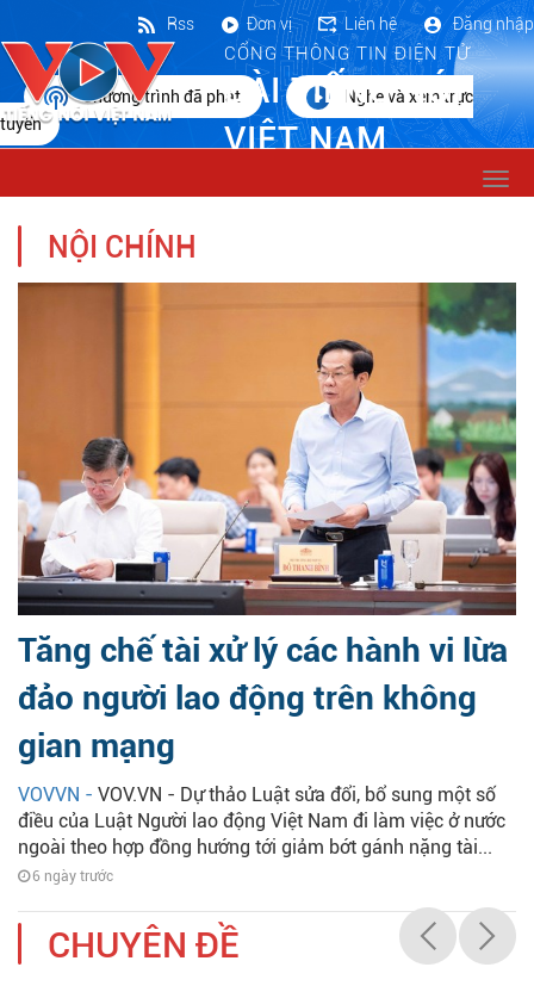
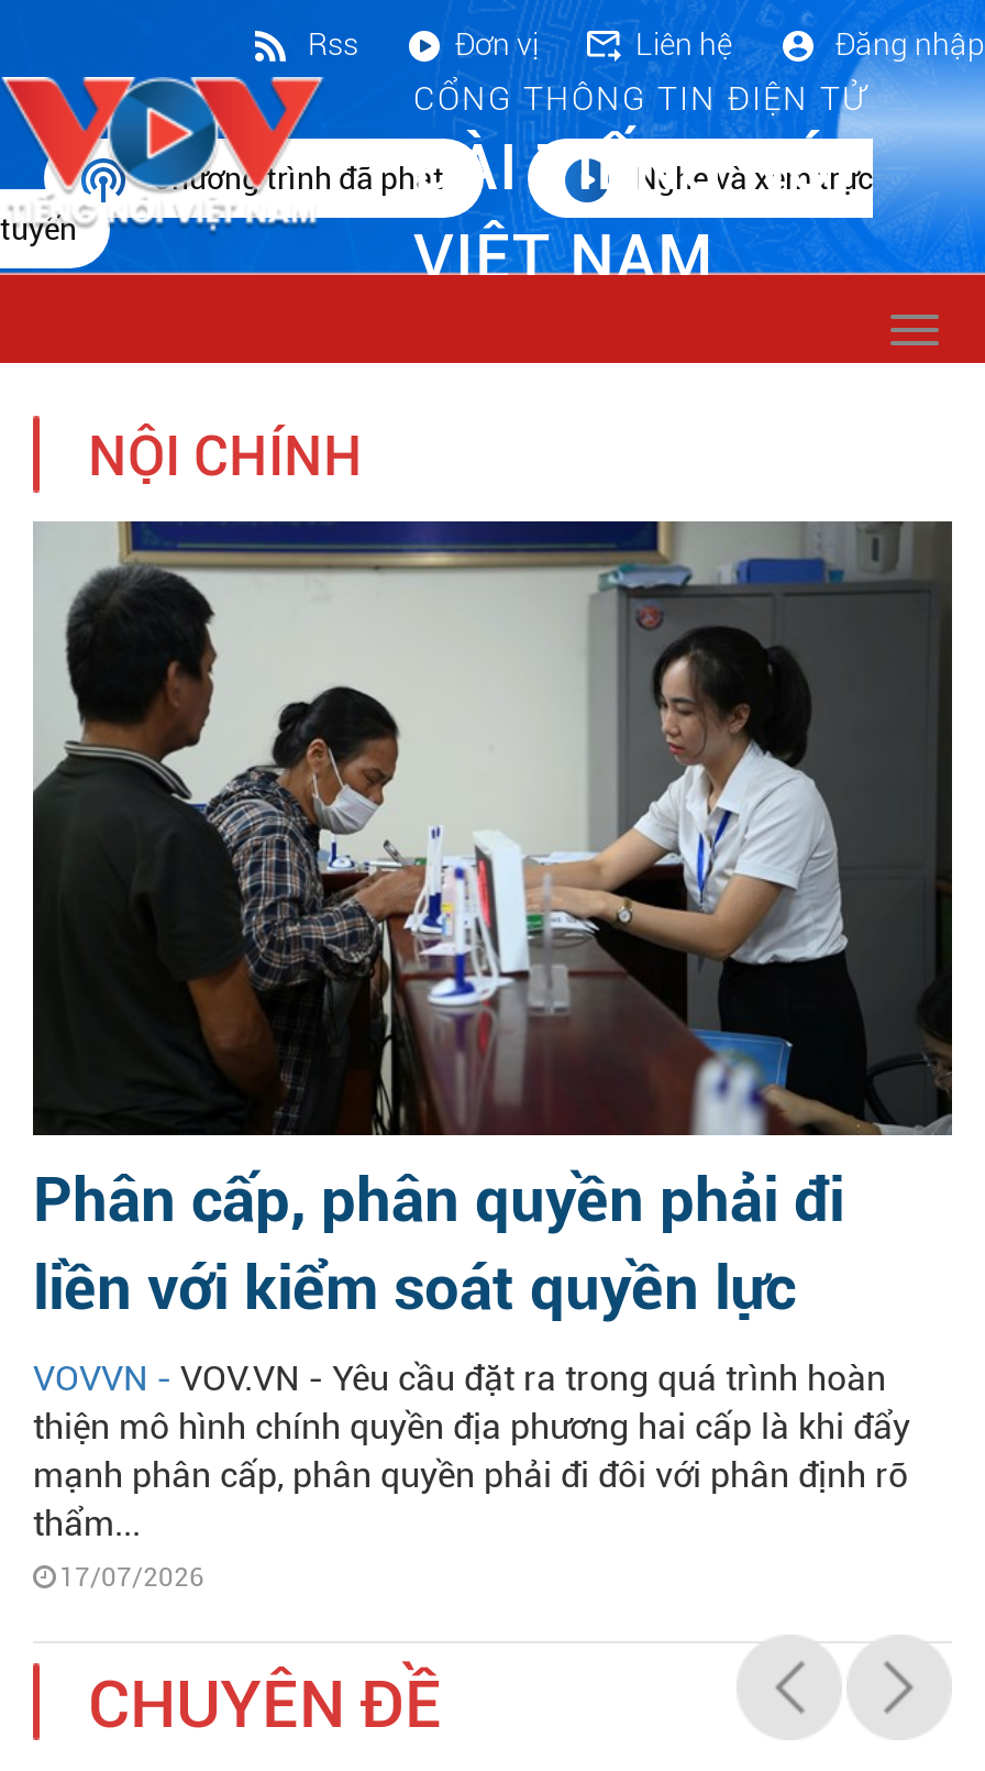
- [image]
- Tăng chế tài xử lý các hành vi lừa
- đảo người lao động trên không
- gian mạng
+ [image]
+ Phân cấp, phân quyền phải đi
+ liền với kiểm soát quyền lực

- VOVVN - VOV.VN - Dự thảo Luật sửa đổi, bổ sung một số
- điều của Luật Người lao động Việt Nam đi làm việc ở nước
- ngoài theo hợp đồng hướng tới giảm bớt gánh nặng tài...
- 6 ngày trước
+ VOVVN - VOV.VN - Yêu cầu đặt ra trong quá trình hoàn
+ thiện mô hình chính quyền địa phương hai cấp là khi đẩy
+ mạnh phân cấp, phân quyền phải đi đôi với phân định rõ
+ thẩm...
+ 17/07/2026
